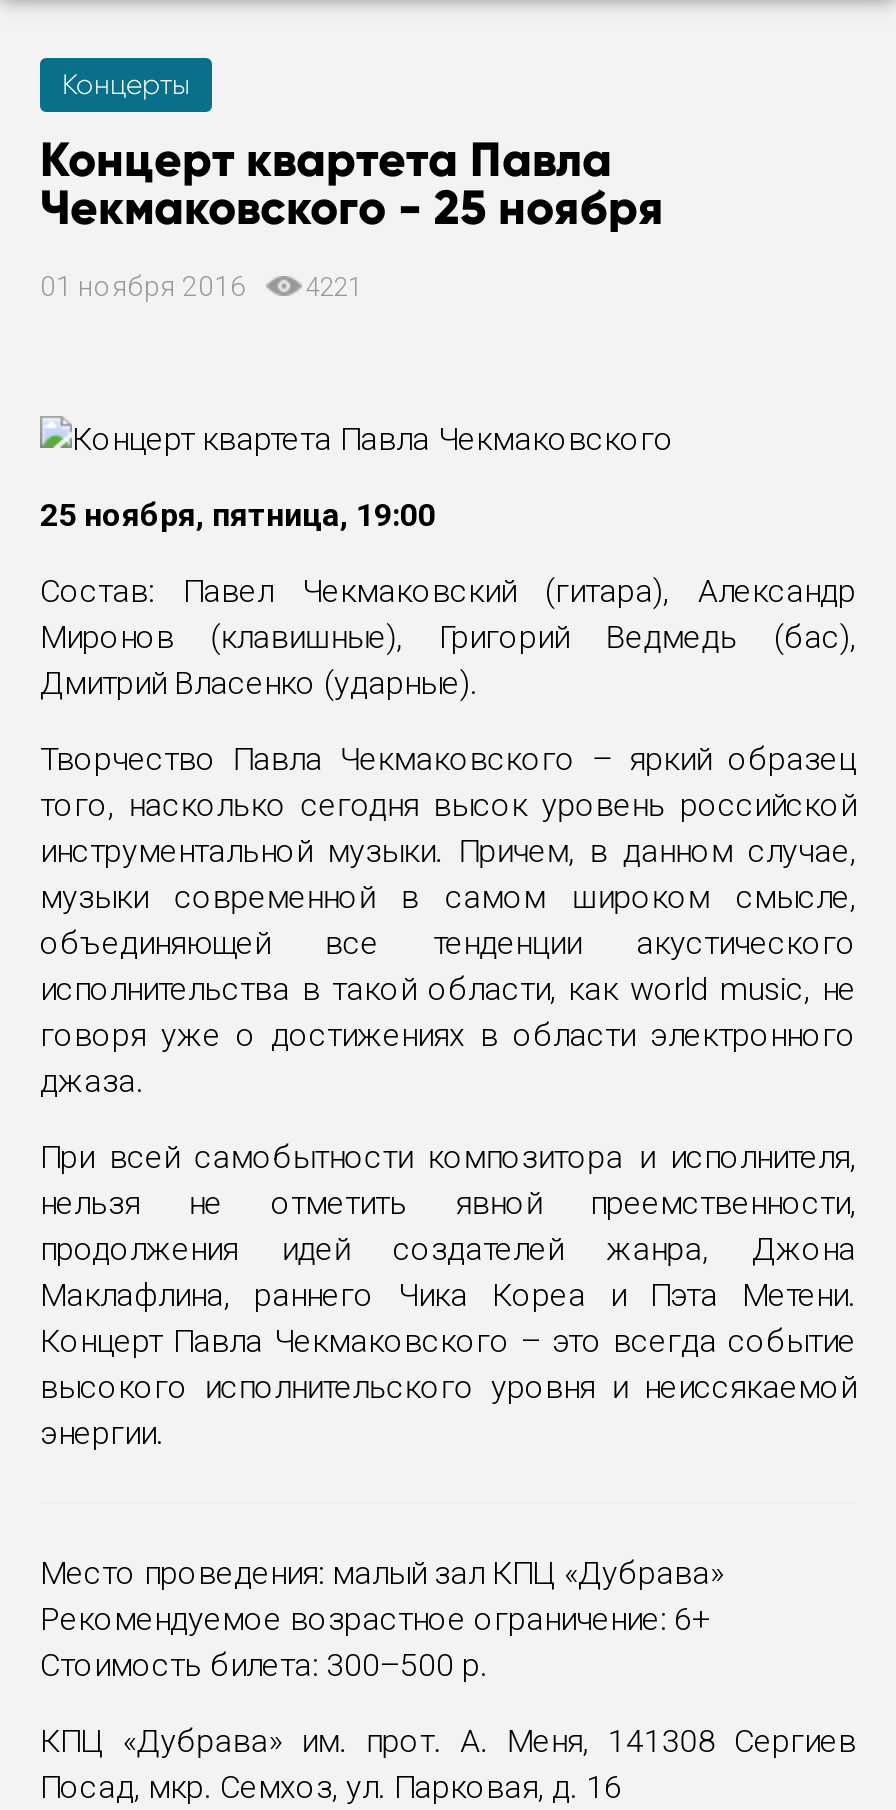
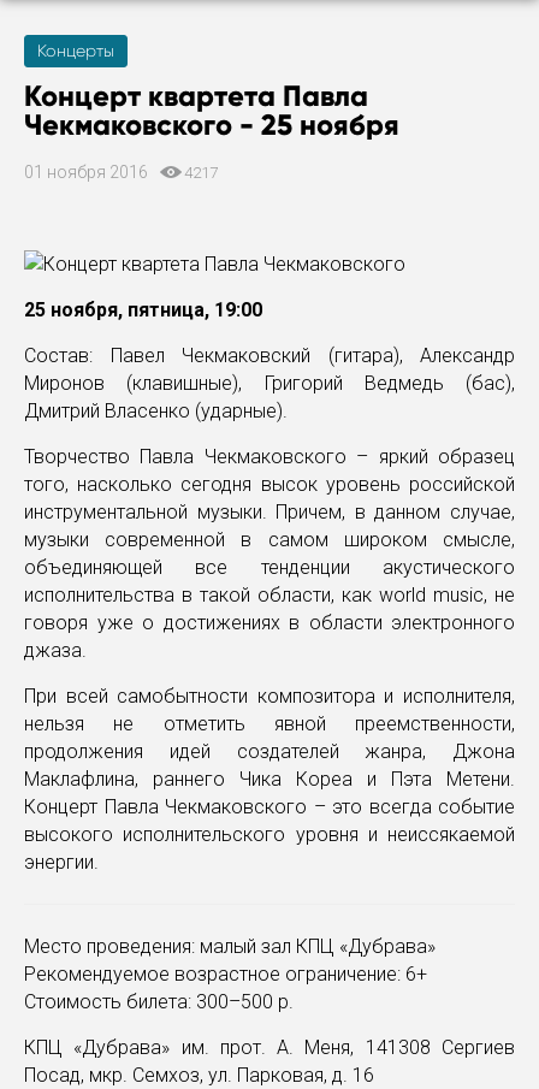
- 01 ноября 2016 4221
+ 01 ноября 2016 4217
